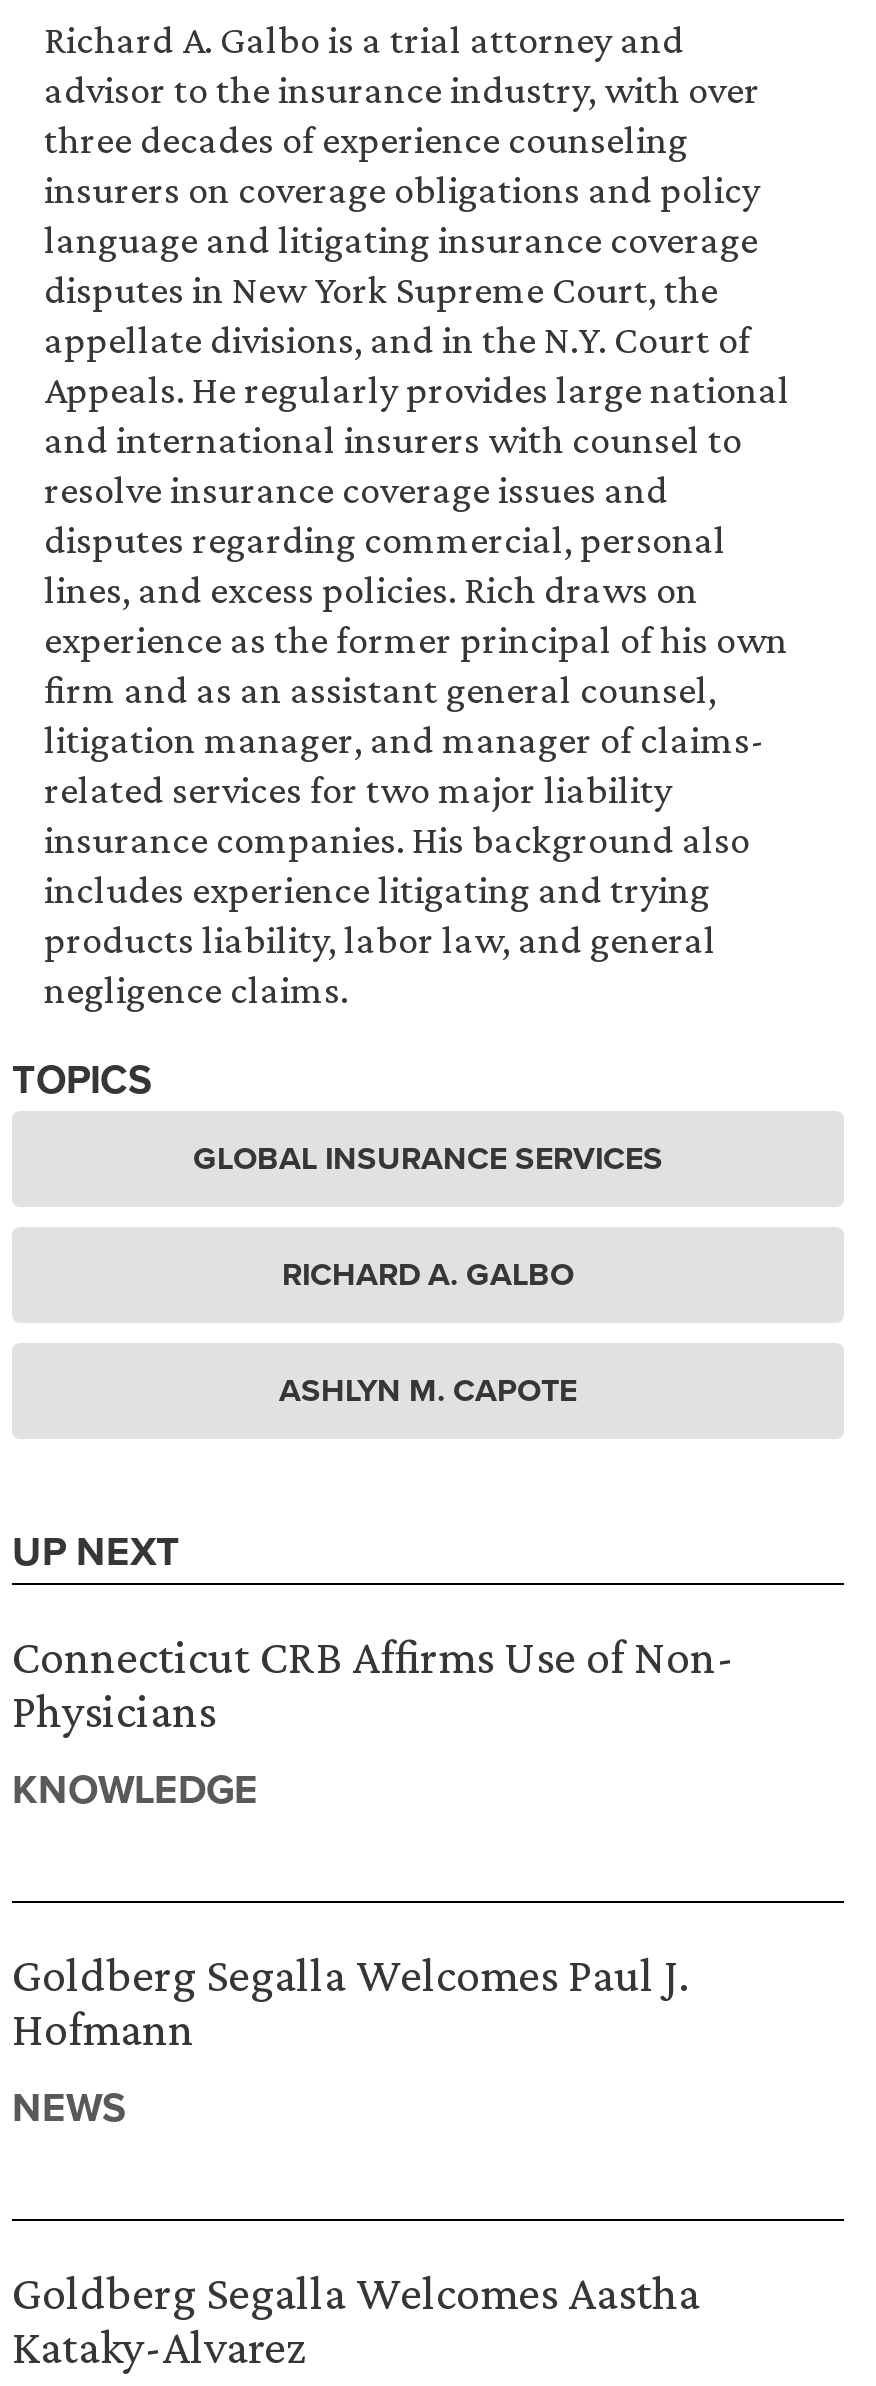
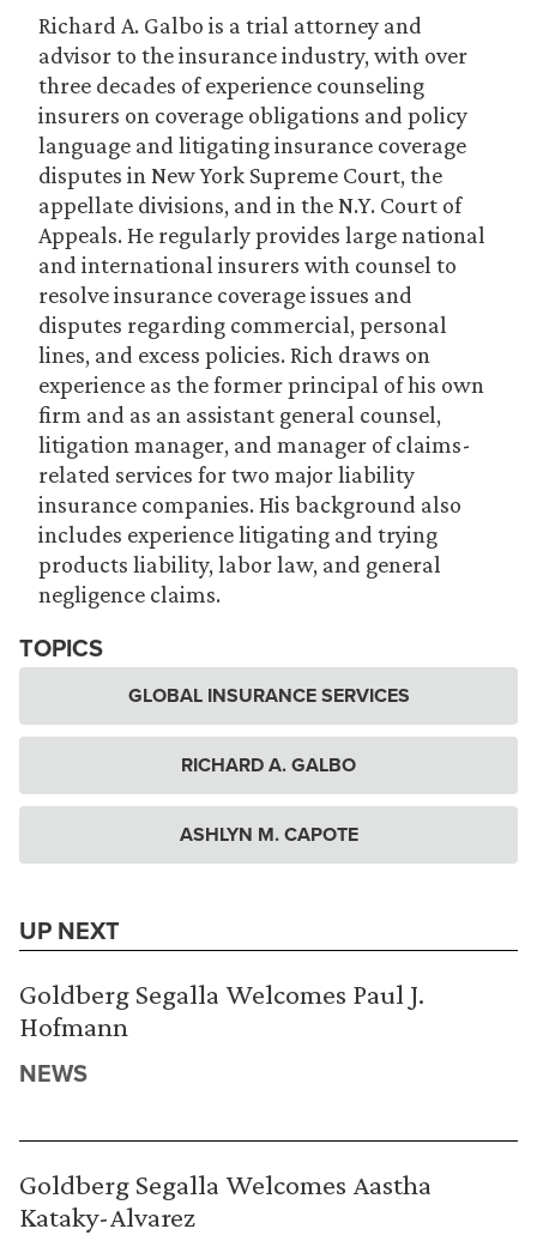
- Connecticut CRB Affirms Use of Non-
- Physicians
- KNOWLEDGE
